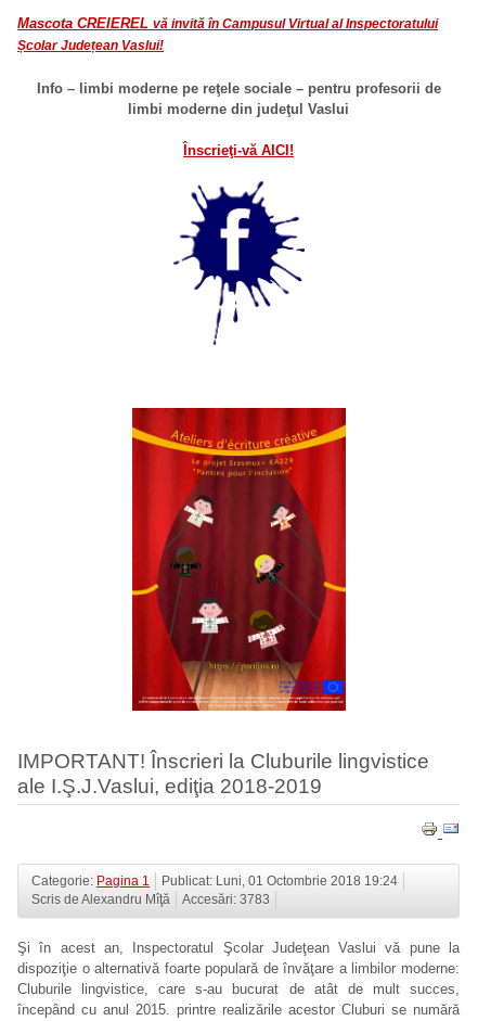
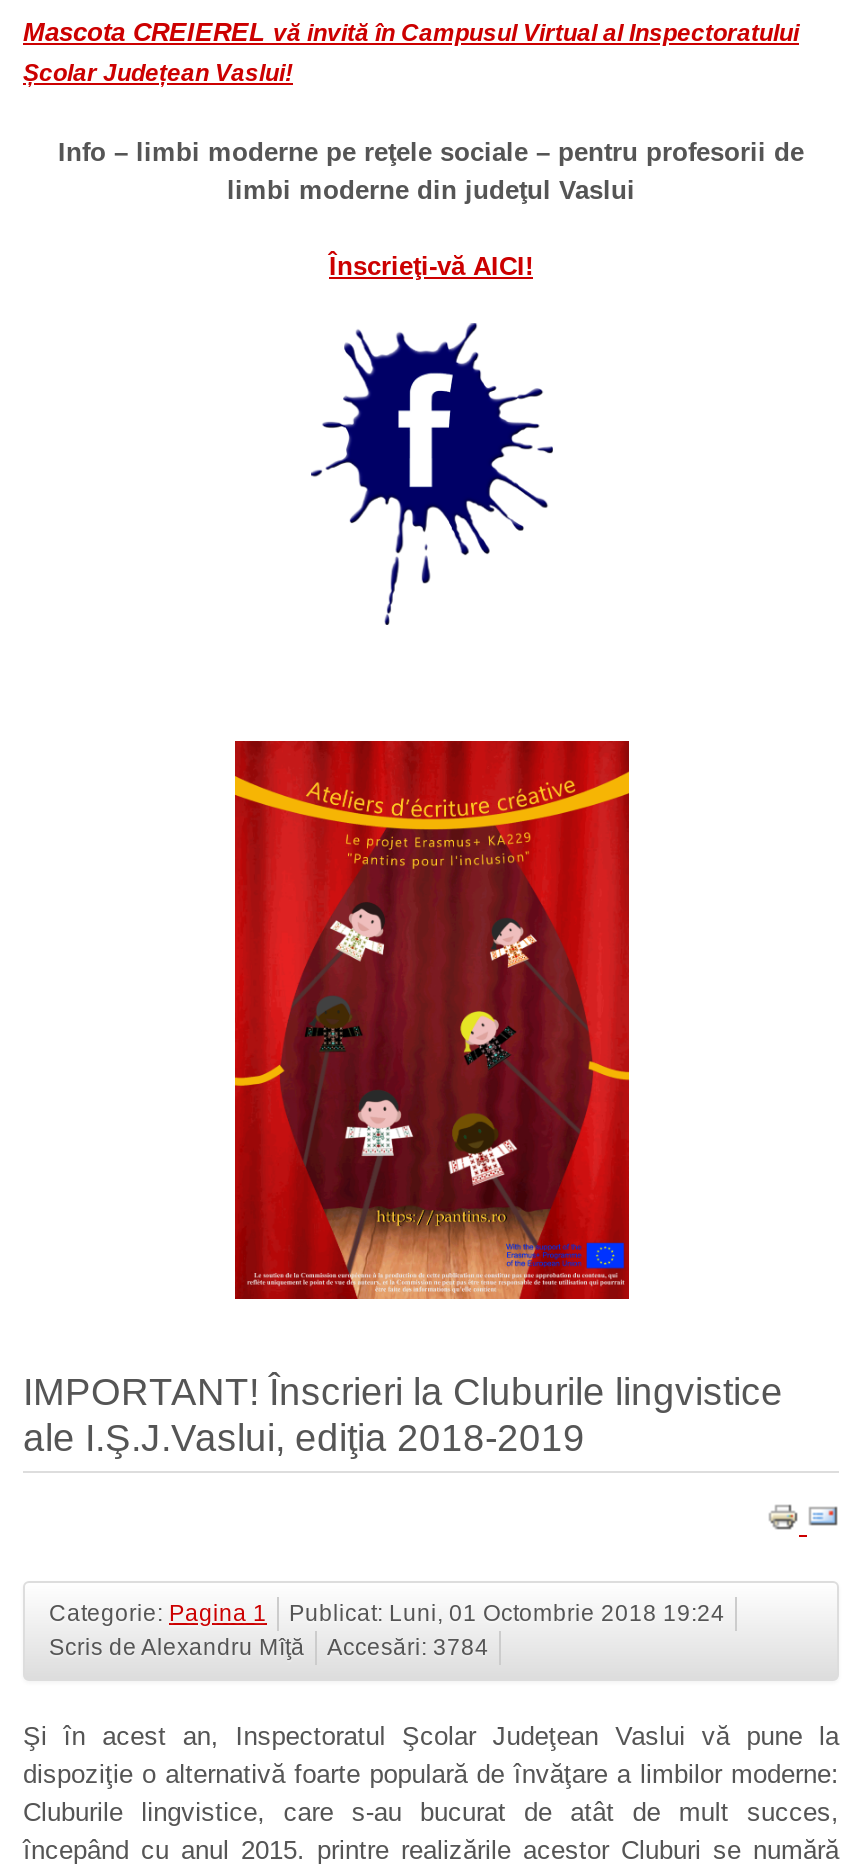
- Scris de Alexandru Mîţă Accesări: 3783
+ Scris de Alexandru Mîţă Accesări: 3784
